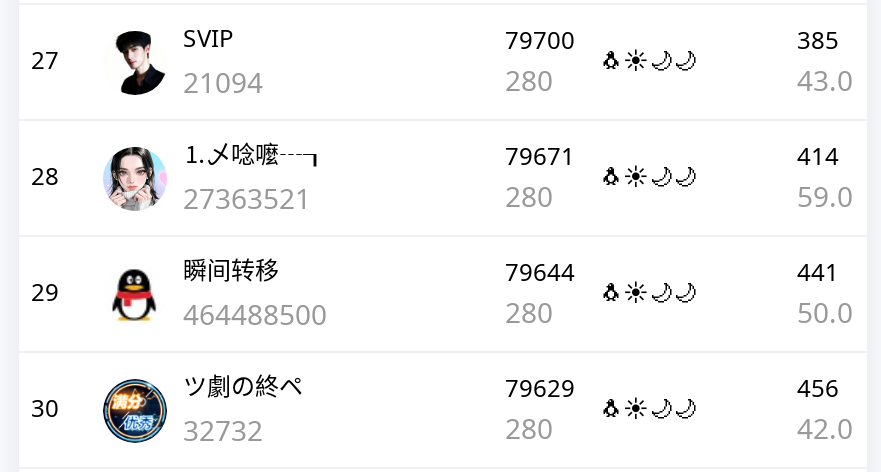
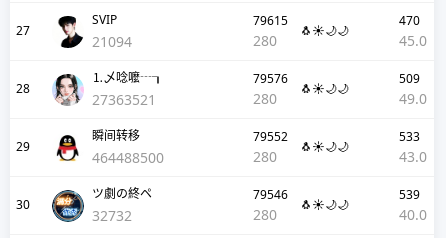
- 79700
+ 79615

- 385
+ 470

- 43.0
+ 45.0

- 79671
+ 79576

- 414
+ 509

- 59.0
+ 49.0

- 79644
+ 79552

- 441
+ 533

- 50.0
+ 43.0

- 79629
+ 79546

- 456
+ 539

- 42.0
+ 40.0
